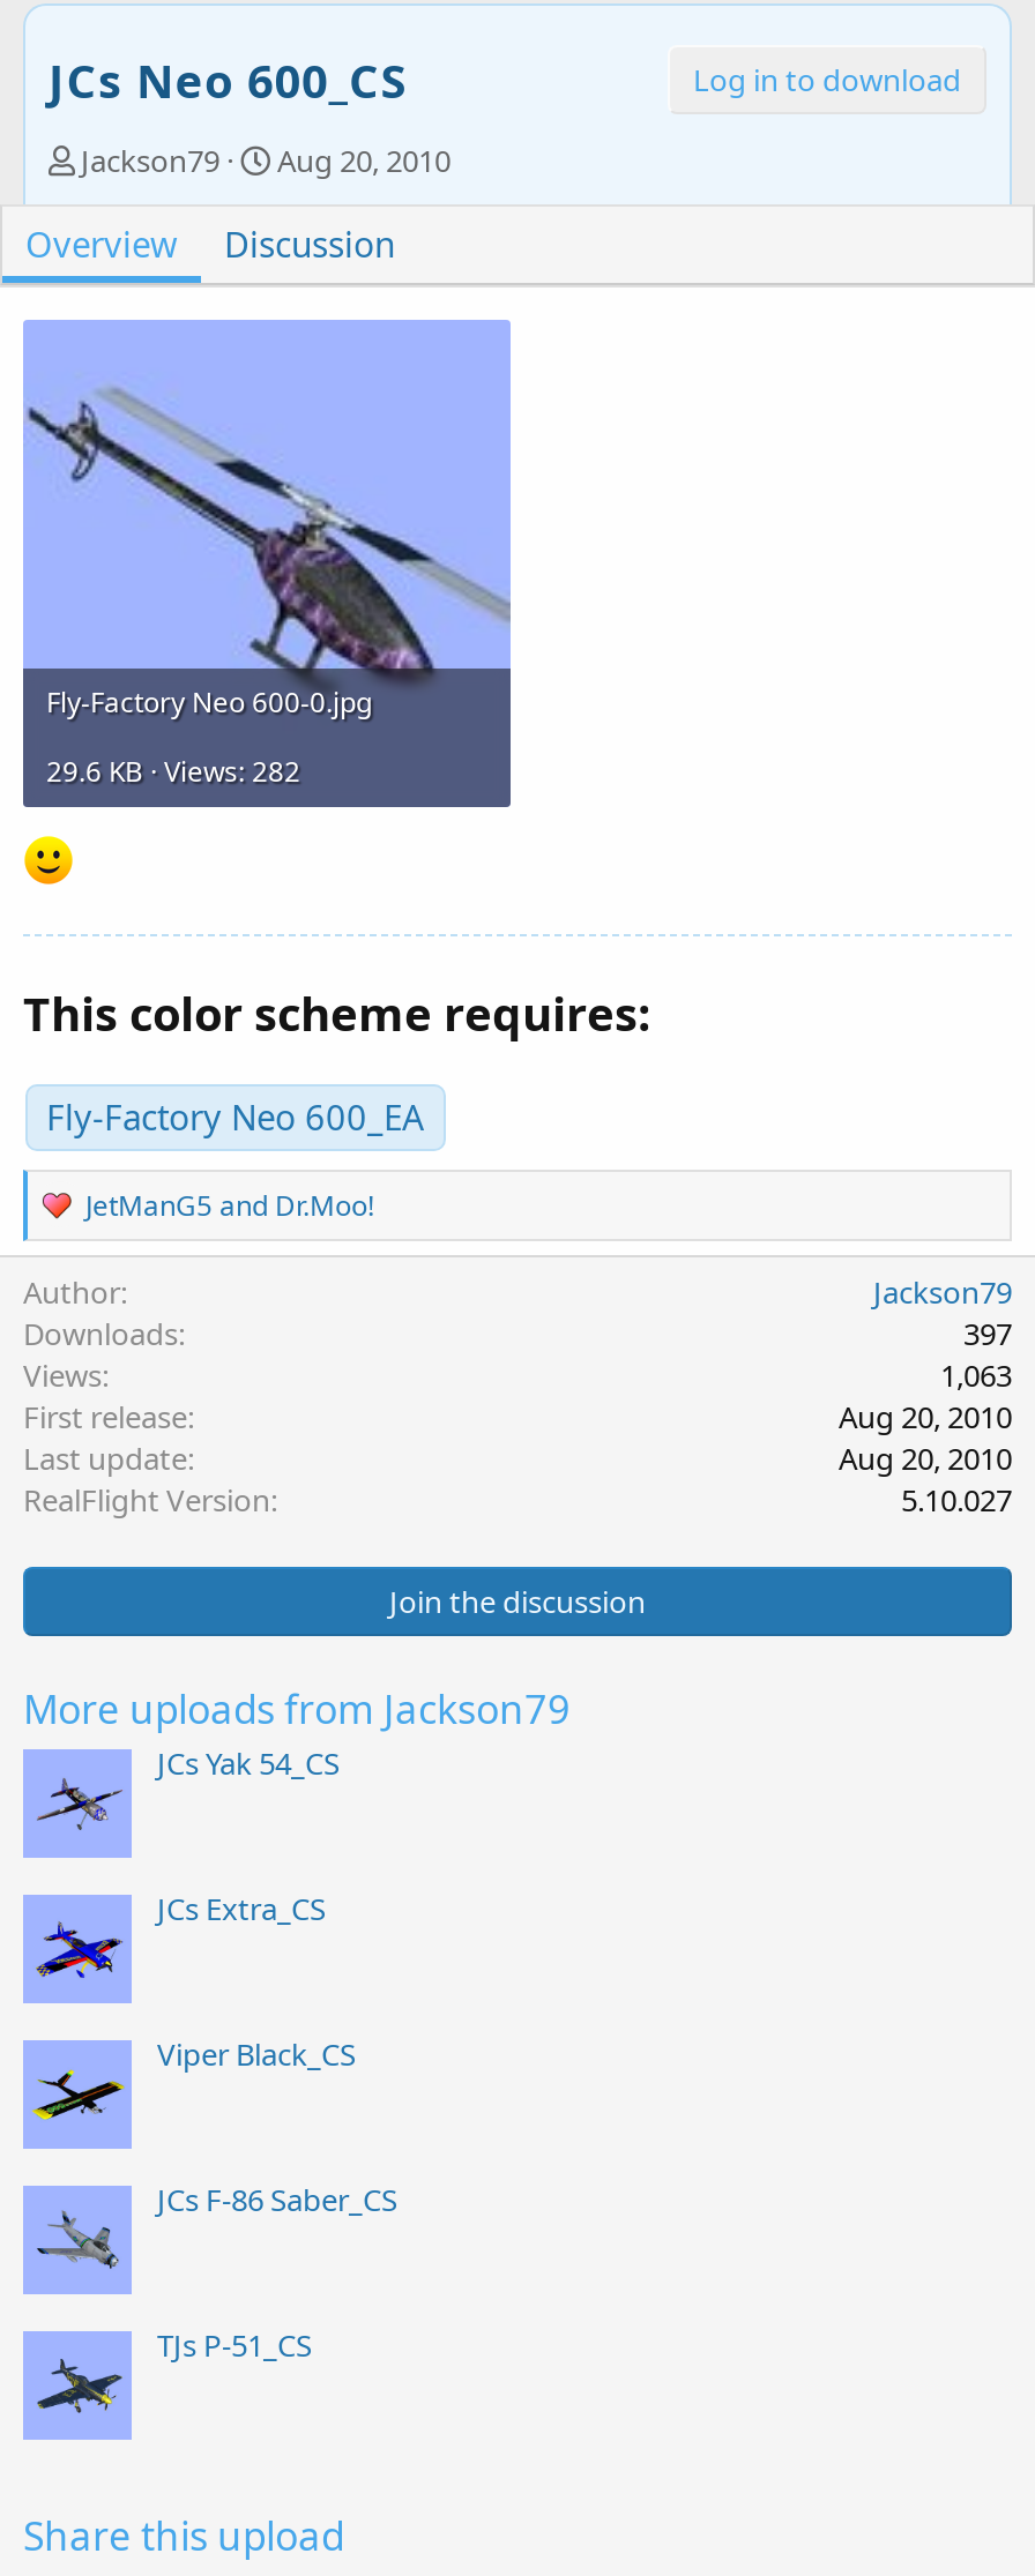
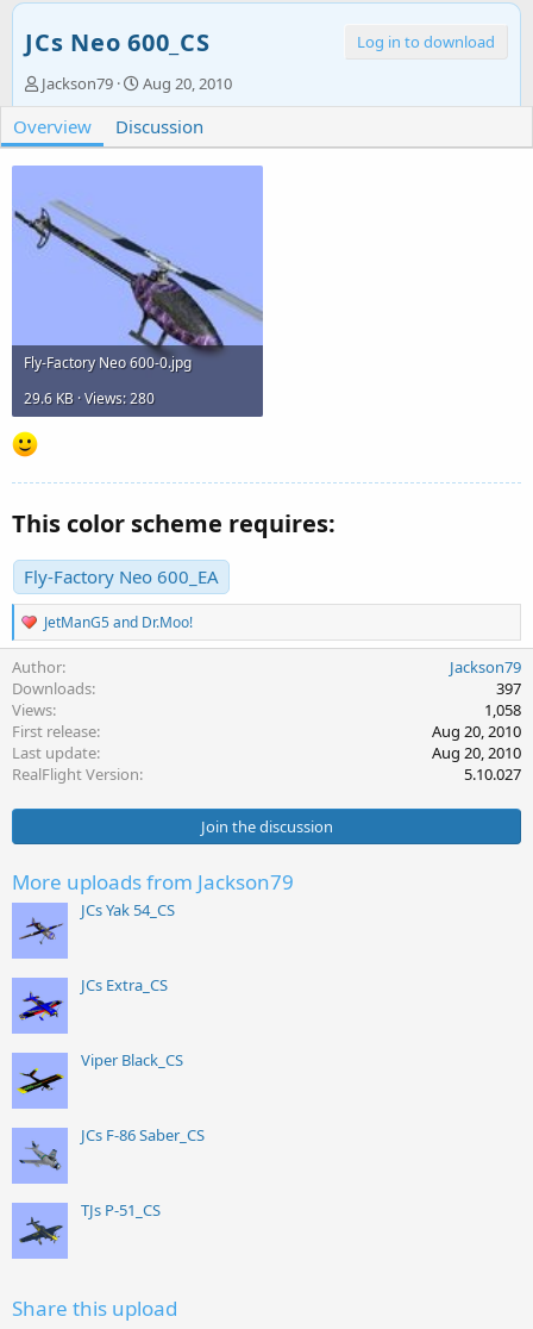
- 29.6 KB · Views: 282
+ 29.6 KB · Views: 280

- 1,063
+ 1,058
